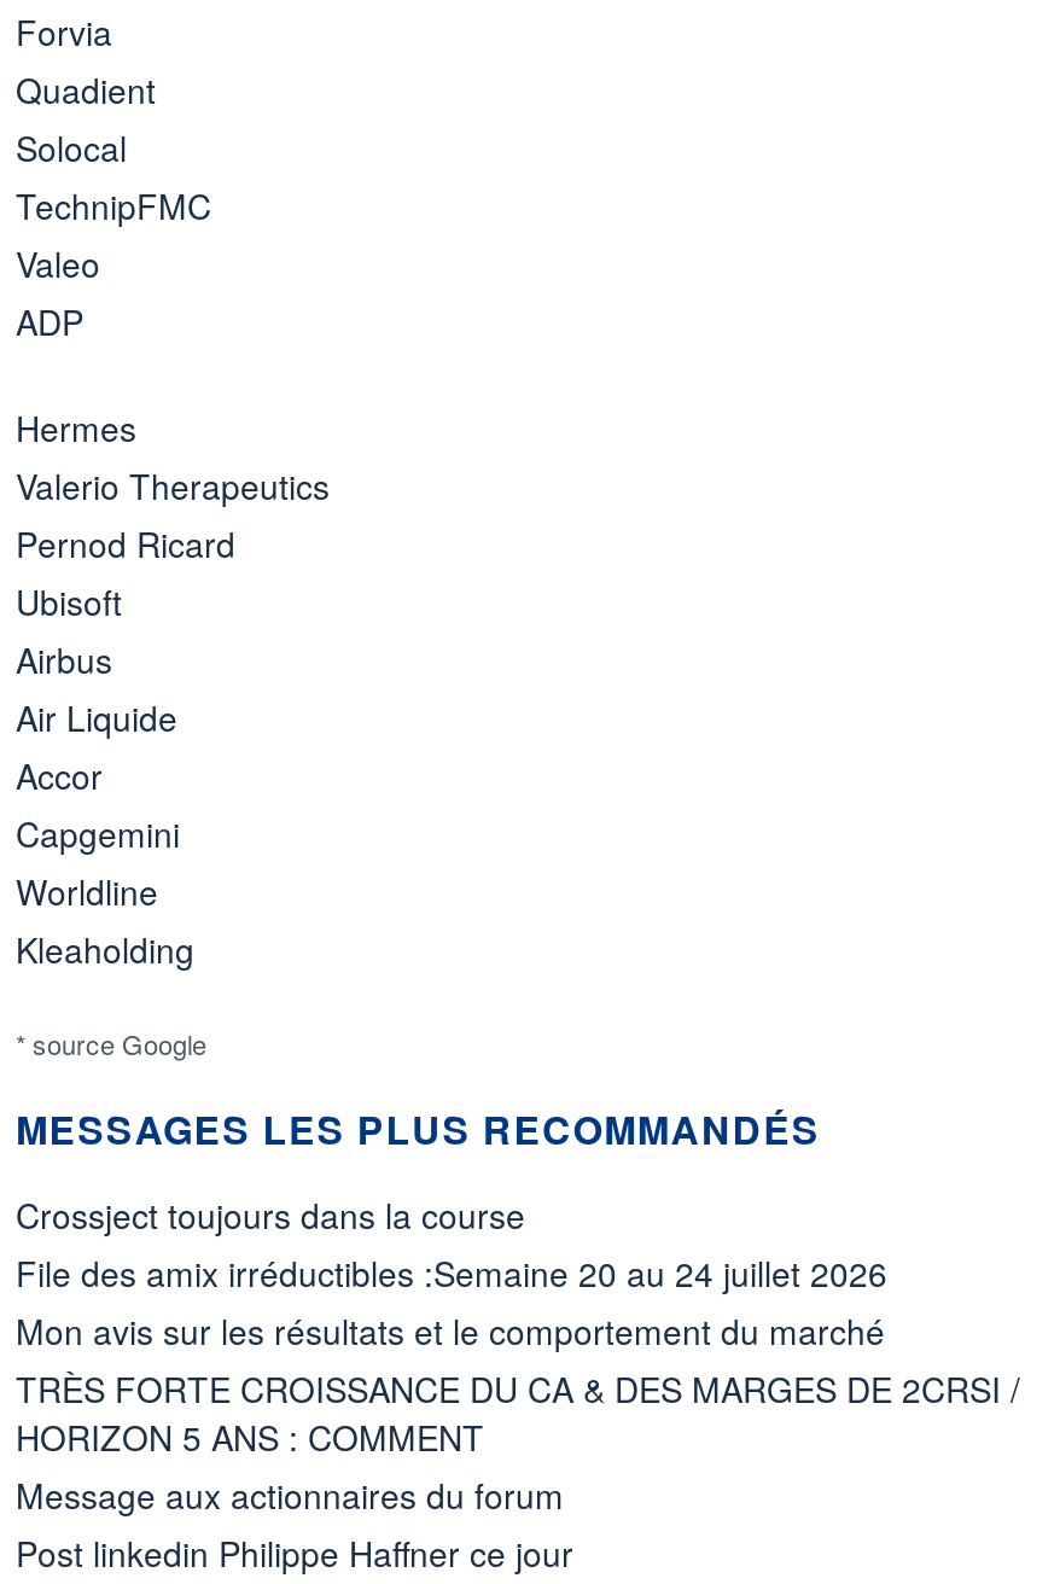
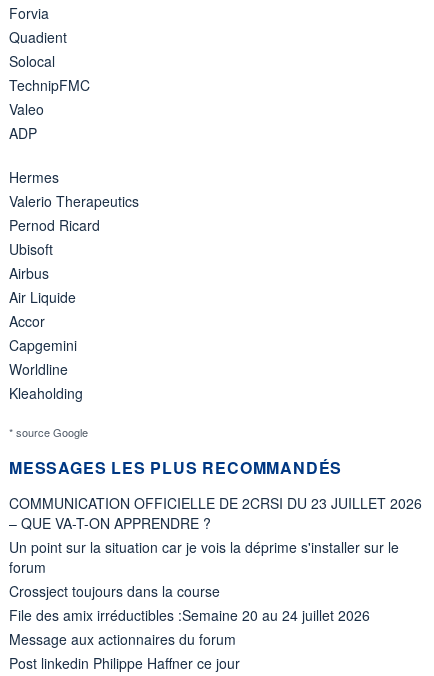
+ COMMUNICATION OFFICIELLE DE 2CRSI DU 23 JUILLET 2026
+ – QUE VA-T-ON APPRENDRE ?
+ Un point sur la situation car je vois la déprime s'installer sur le
+ forum

moved down: Crossject toujours dans la course | File des amix irréductibles :Semaine 20 au 24 juillet 2026

- Mon avis sur les résultats et le comportement du marché
- TRÈS FORTE CROISSANCE DU CA & DES MARGES DE 2CRSI /
- HORIZON 5 ANS : COMMENT
